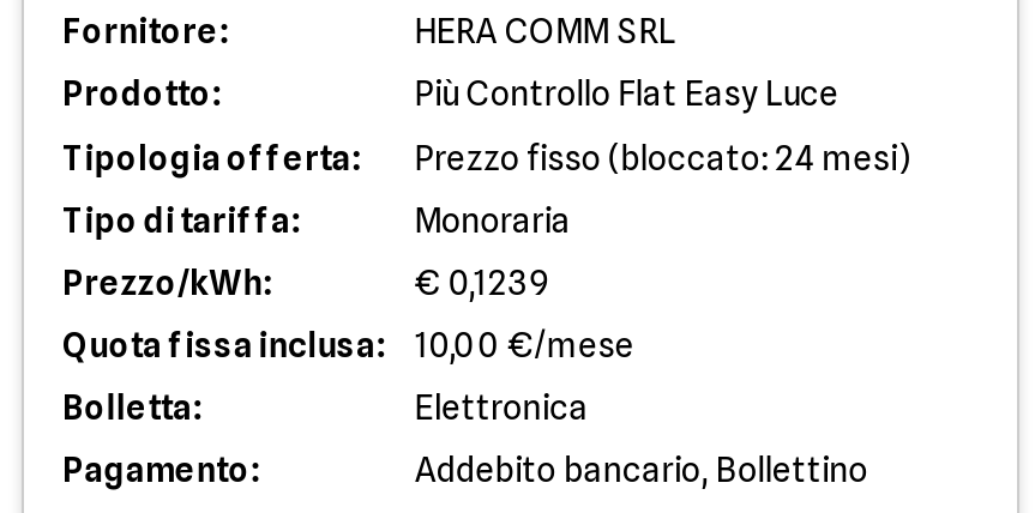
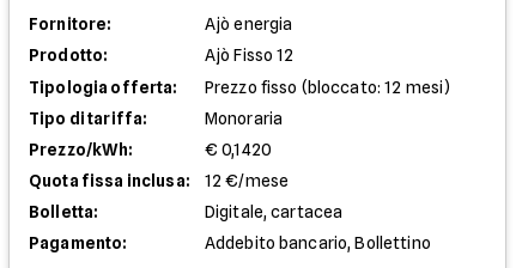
- HERA COMM SRL
+ Ajò energia

- Più Controllo Flat Easy Luce
+ Ajò Fisso 12

- Prezzo fisso (bloccato: 24 mesi)
+ Prezzo fisso (bloccato: 12 mesi)

- € 0,1239
+ € 0,1420

- Quota fissa inclusa: 10,00 €/mese
+ Quota fissa inclusa: 12 €/mese

- Elettronica
+ Digitale, cartacea
